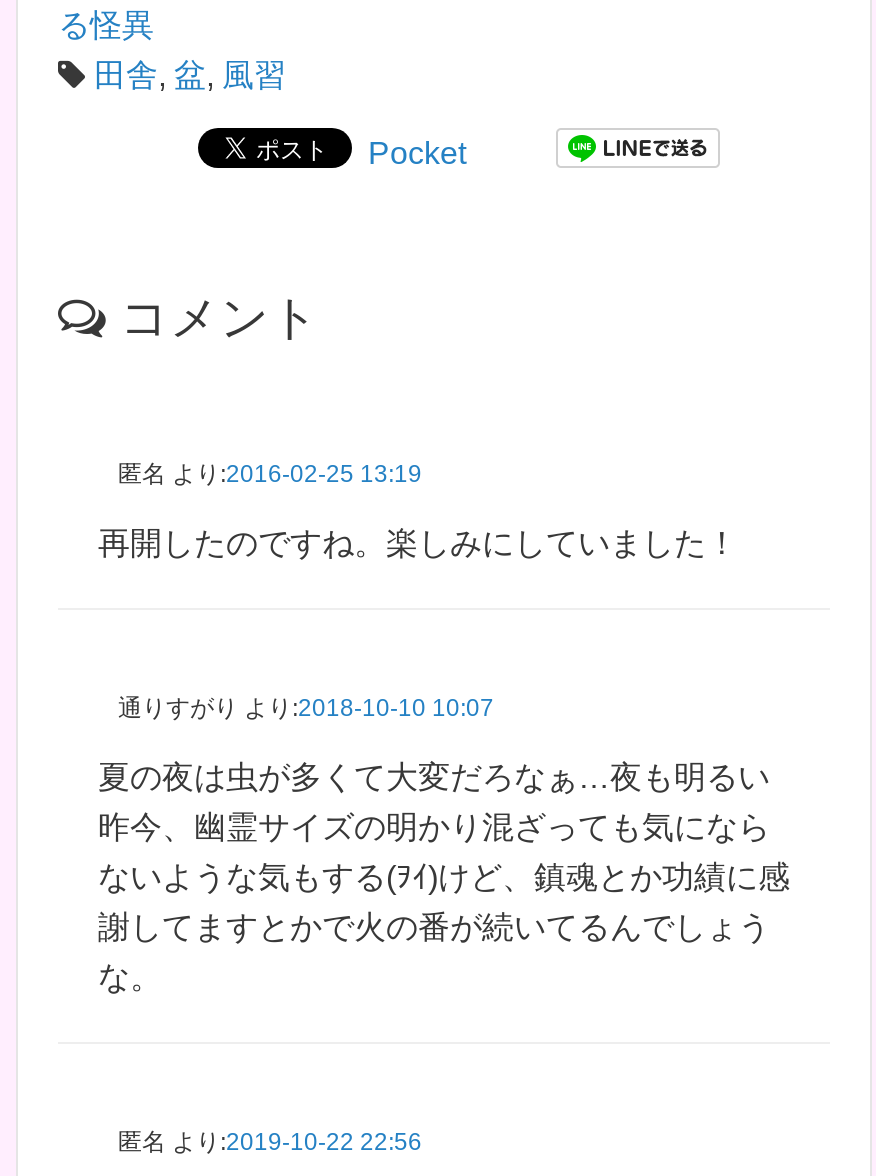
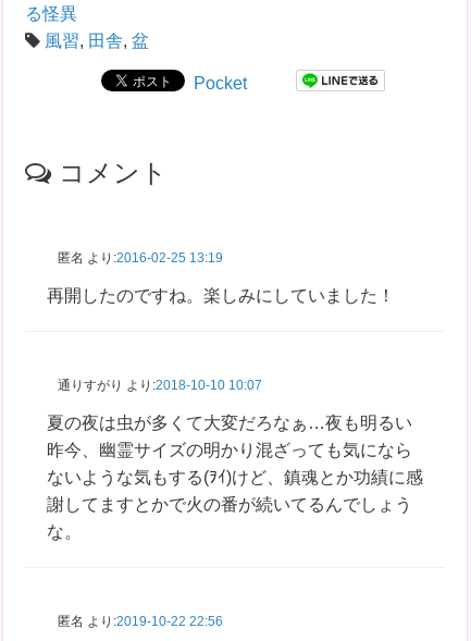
- 田舎,盆,風習
+ 風習,田舎,盆
